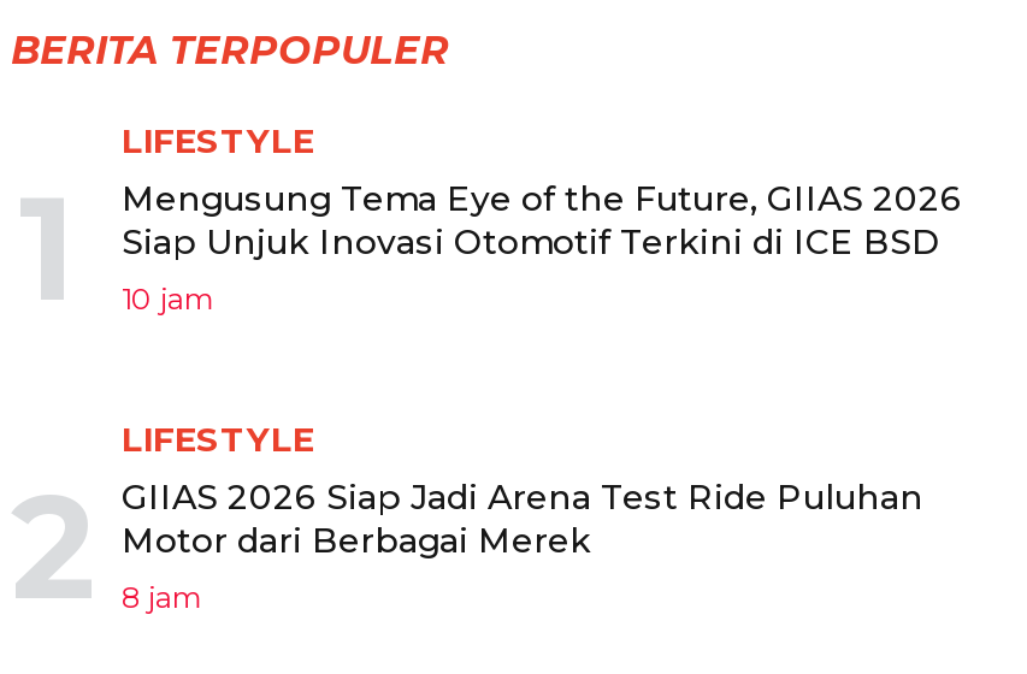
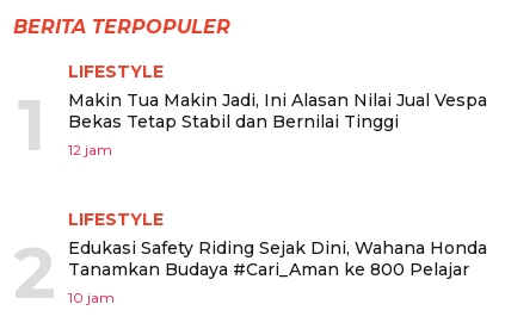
- Mengusung Tema Eye of the Future, GIIAS 2026
- Siap Unjuk Inovasi Otomotif Terkini di ICE BSD
- 10 jam
+ Makin Tua Makin Jadi, Ini Alasan Nilai Jual Vespa
+ Bekas Tetap Stabil dan Bernilai Tinggi
+ 12 jam

- GIIAS 2026 Siap Jadi Arena Test Ride Puluhan
- Motor dari Berbagai Merek
- 8 jam
+ Edukasi Safety Riding Sejak Dini, Wahana Honda
+ Tanamkan Budaya #Cari_Aman ke 800 Pelajar
+ 10 jam
